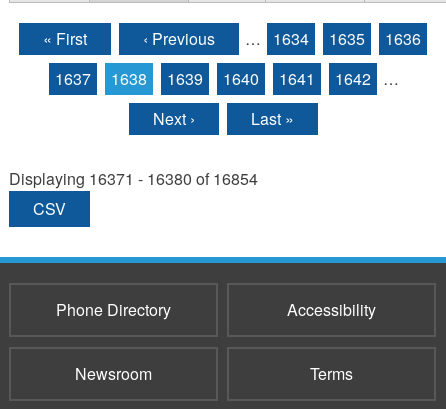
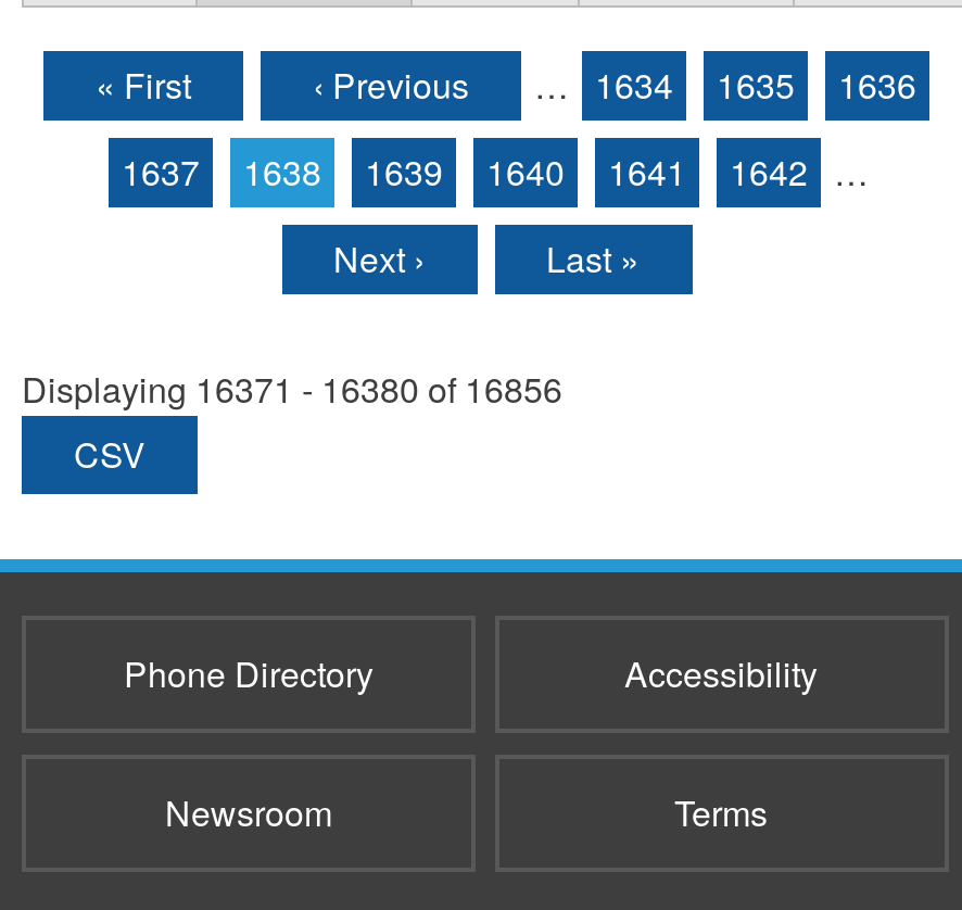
- Displaying 16371 - 16380 of 16854
+ Displaying 16371 - 16380 of 16856
